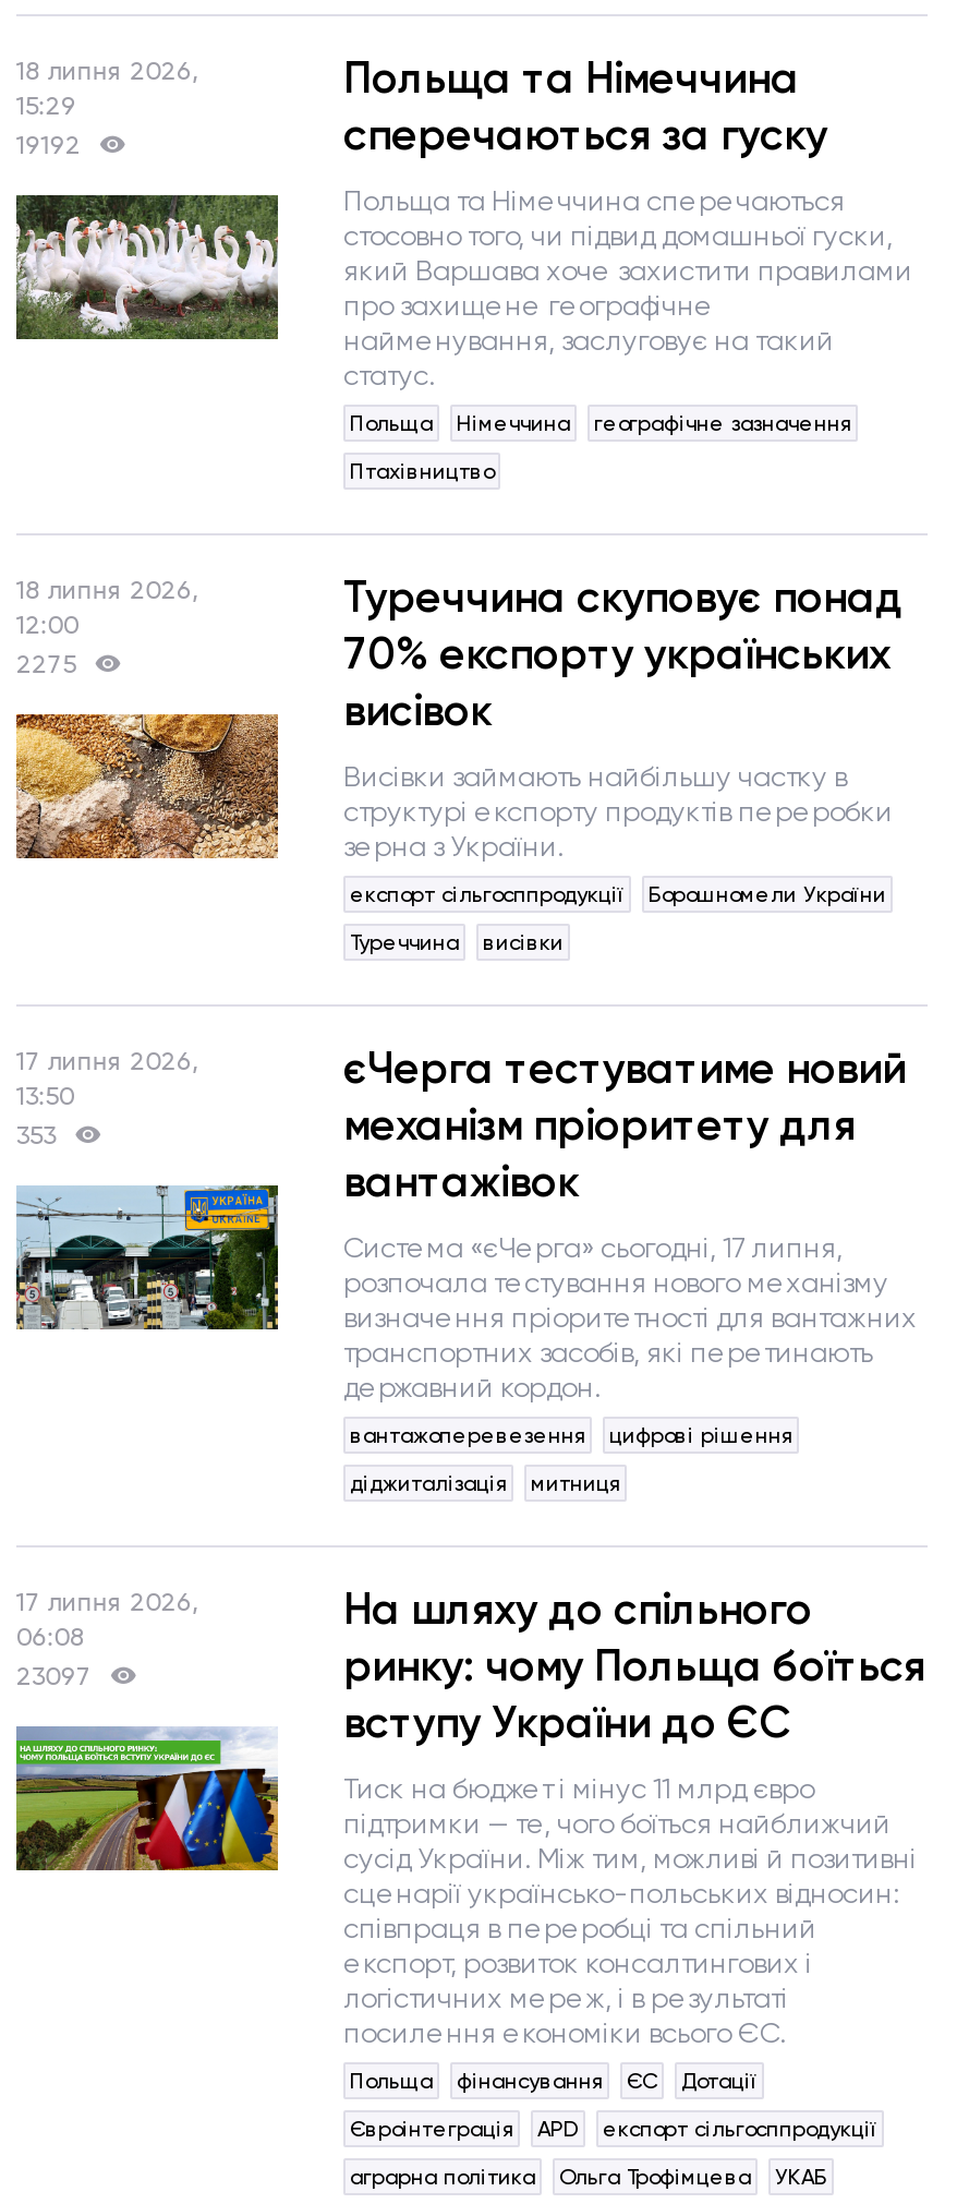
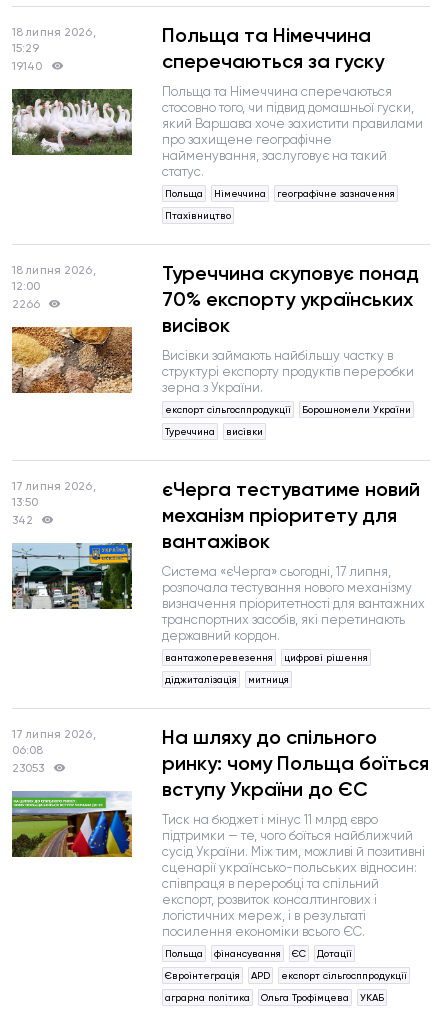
- 19192
+ 19140

- 2275
+ 2266

- 353
+ 342

- 23097
+ 23053
